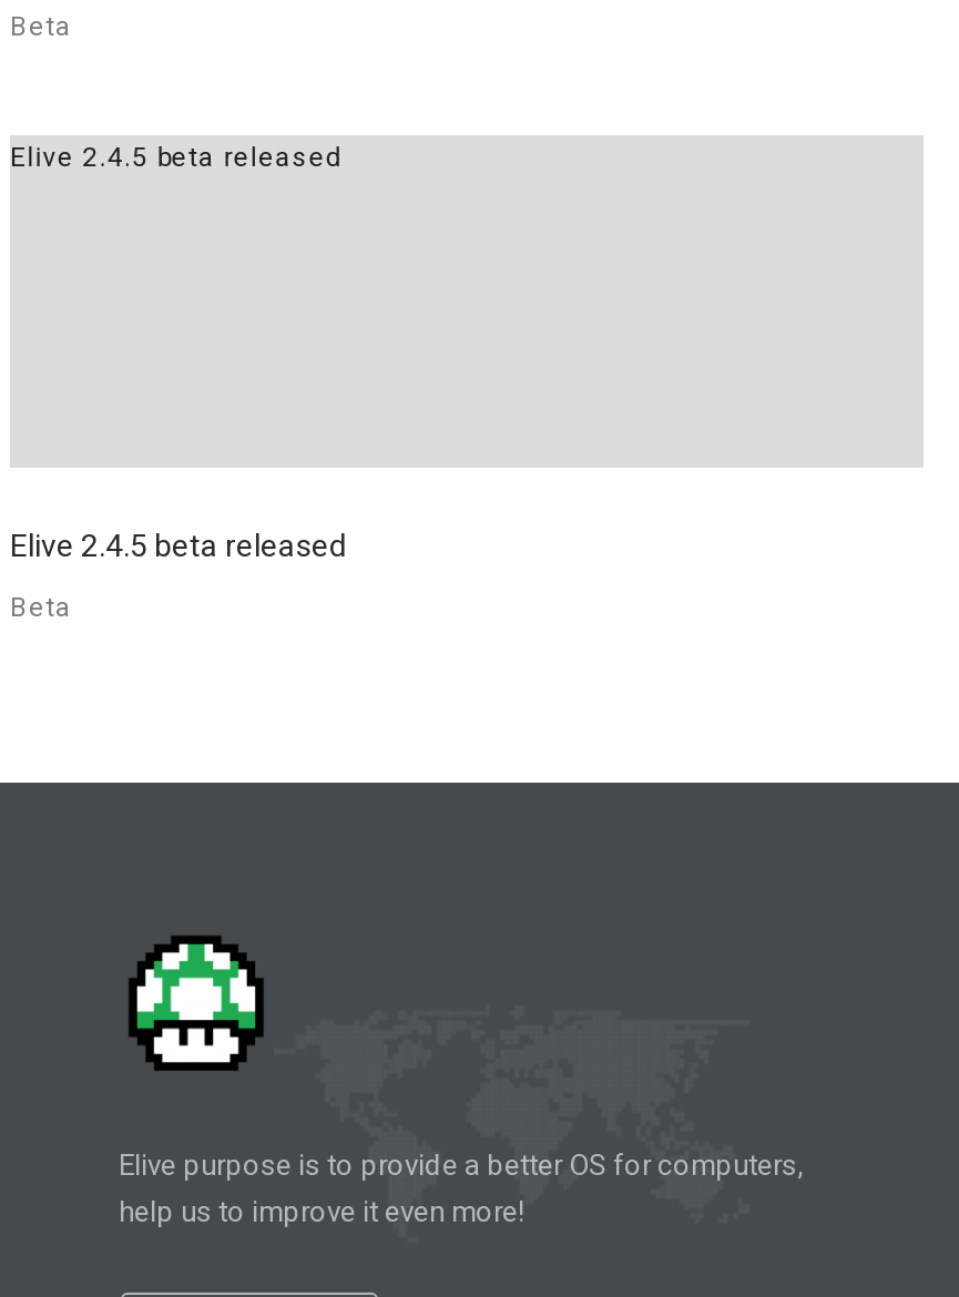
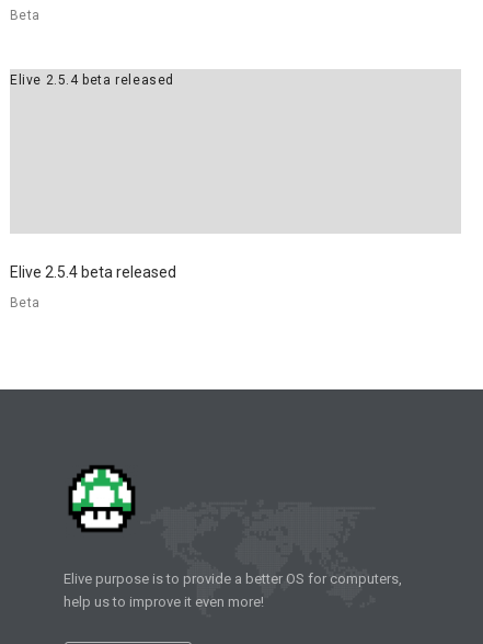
- Elive 2.4.5 beta released
+ Elive 2.5.4 beta released

- Elive 2.4.5 beta released
+ Elive 2.5.4 beta released
